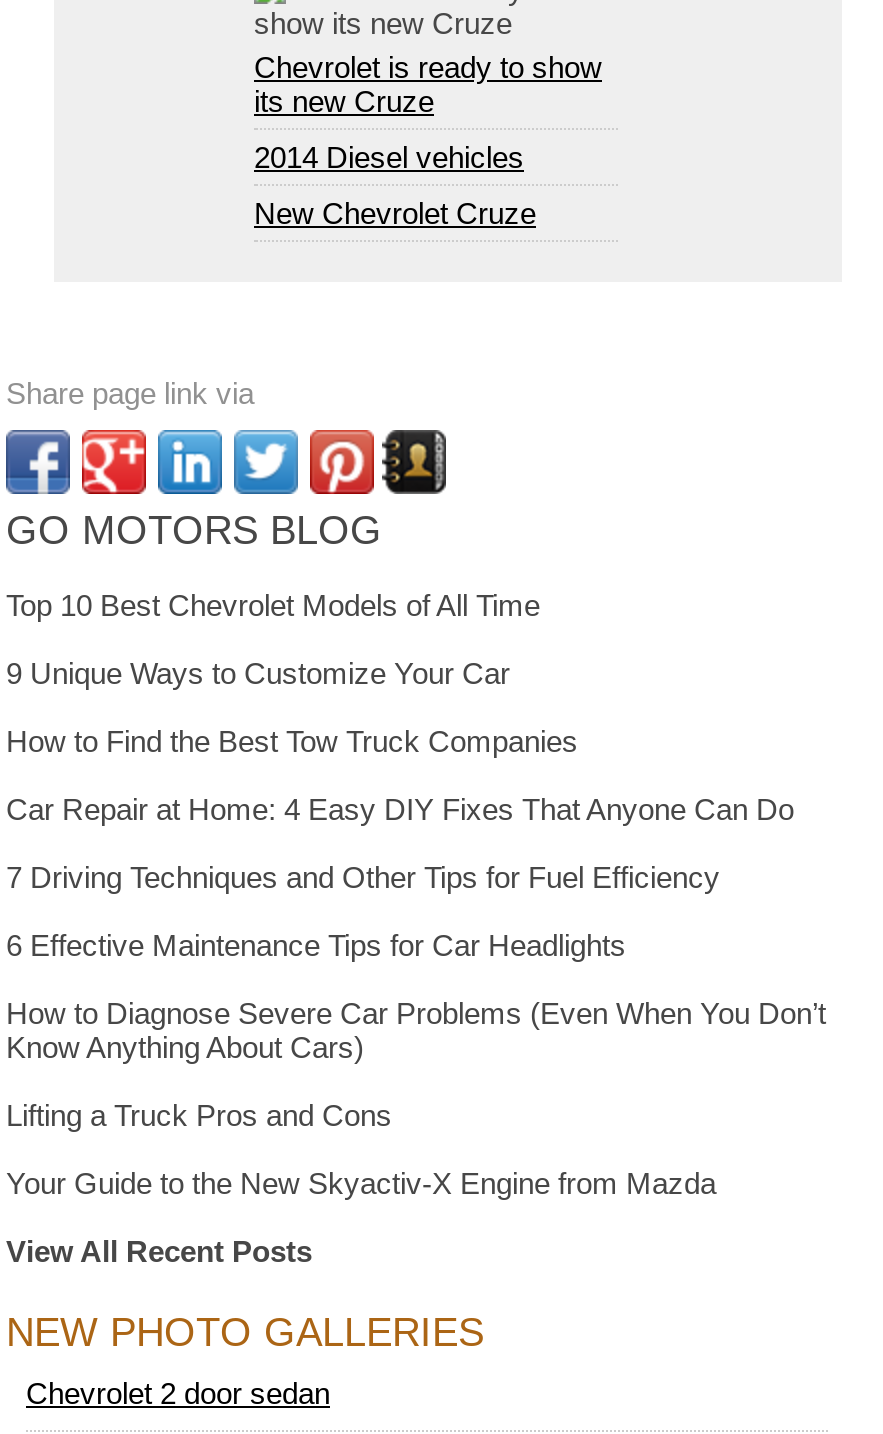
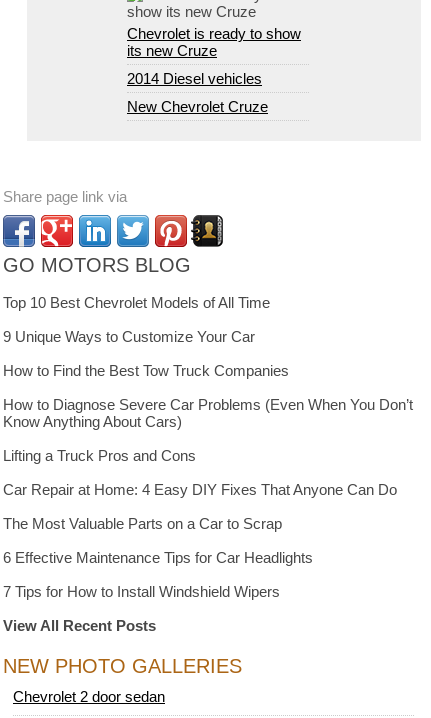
moved down: Car Repair at Home: 4 Easy DIY Fixes That Anyone Can Do

- 7 Driving Techniques and Other Tips for Fuel Efficiency

moved down: 6 Effective Maintenance Tips for Car Headlights

moved up: How to Diagnose Severe Car Problems (Even When You Don’t | Know Anything About Cars) | Lifting a Truck Pros and Cons

- Your Guide to the New Skyactiv-X Engine from Mazda
+ The Most Valuable Parts on a Car to Scrap
+ 7 Tips for How to Install Windshield Wipers
